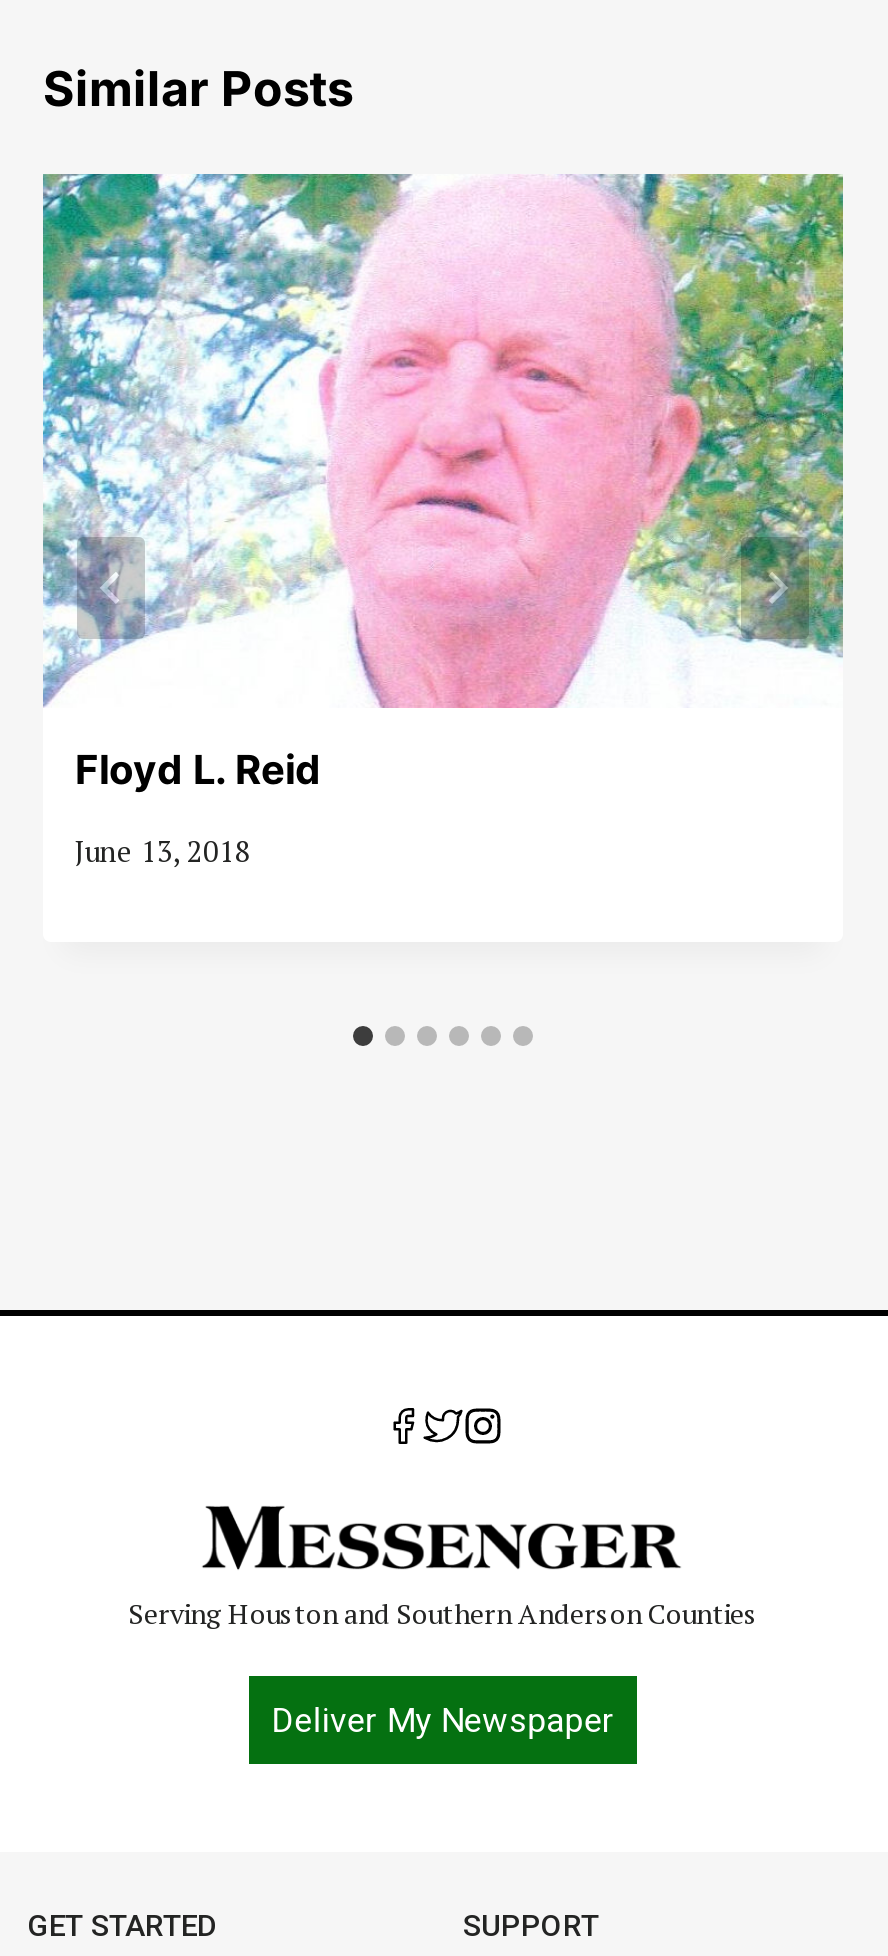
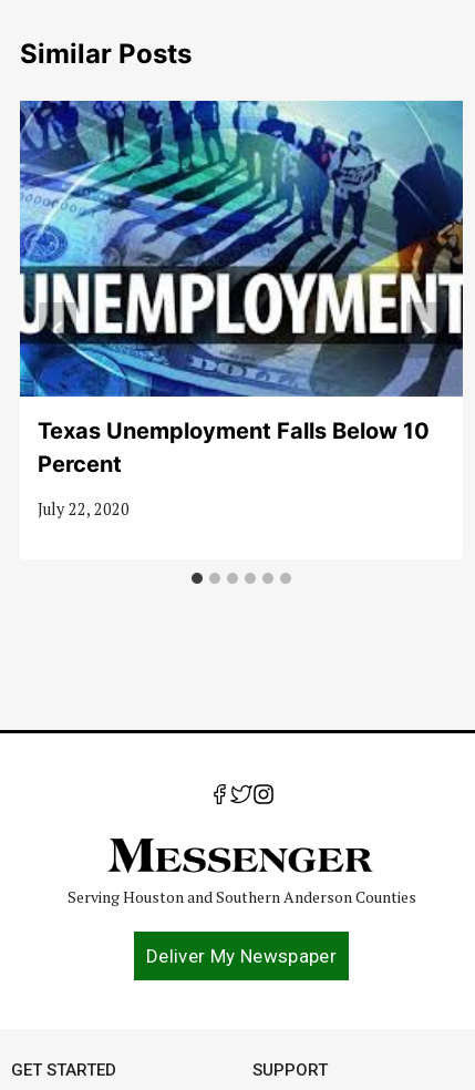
- [image]
- Floyd L. Reid
+ [image]
+ Texas Unemployment Falls Below 10
+ Percent

- June 13, 2018
+ July 22, 2020
